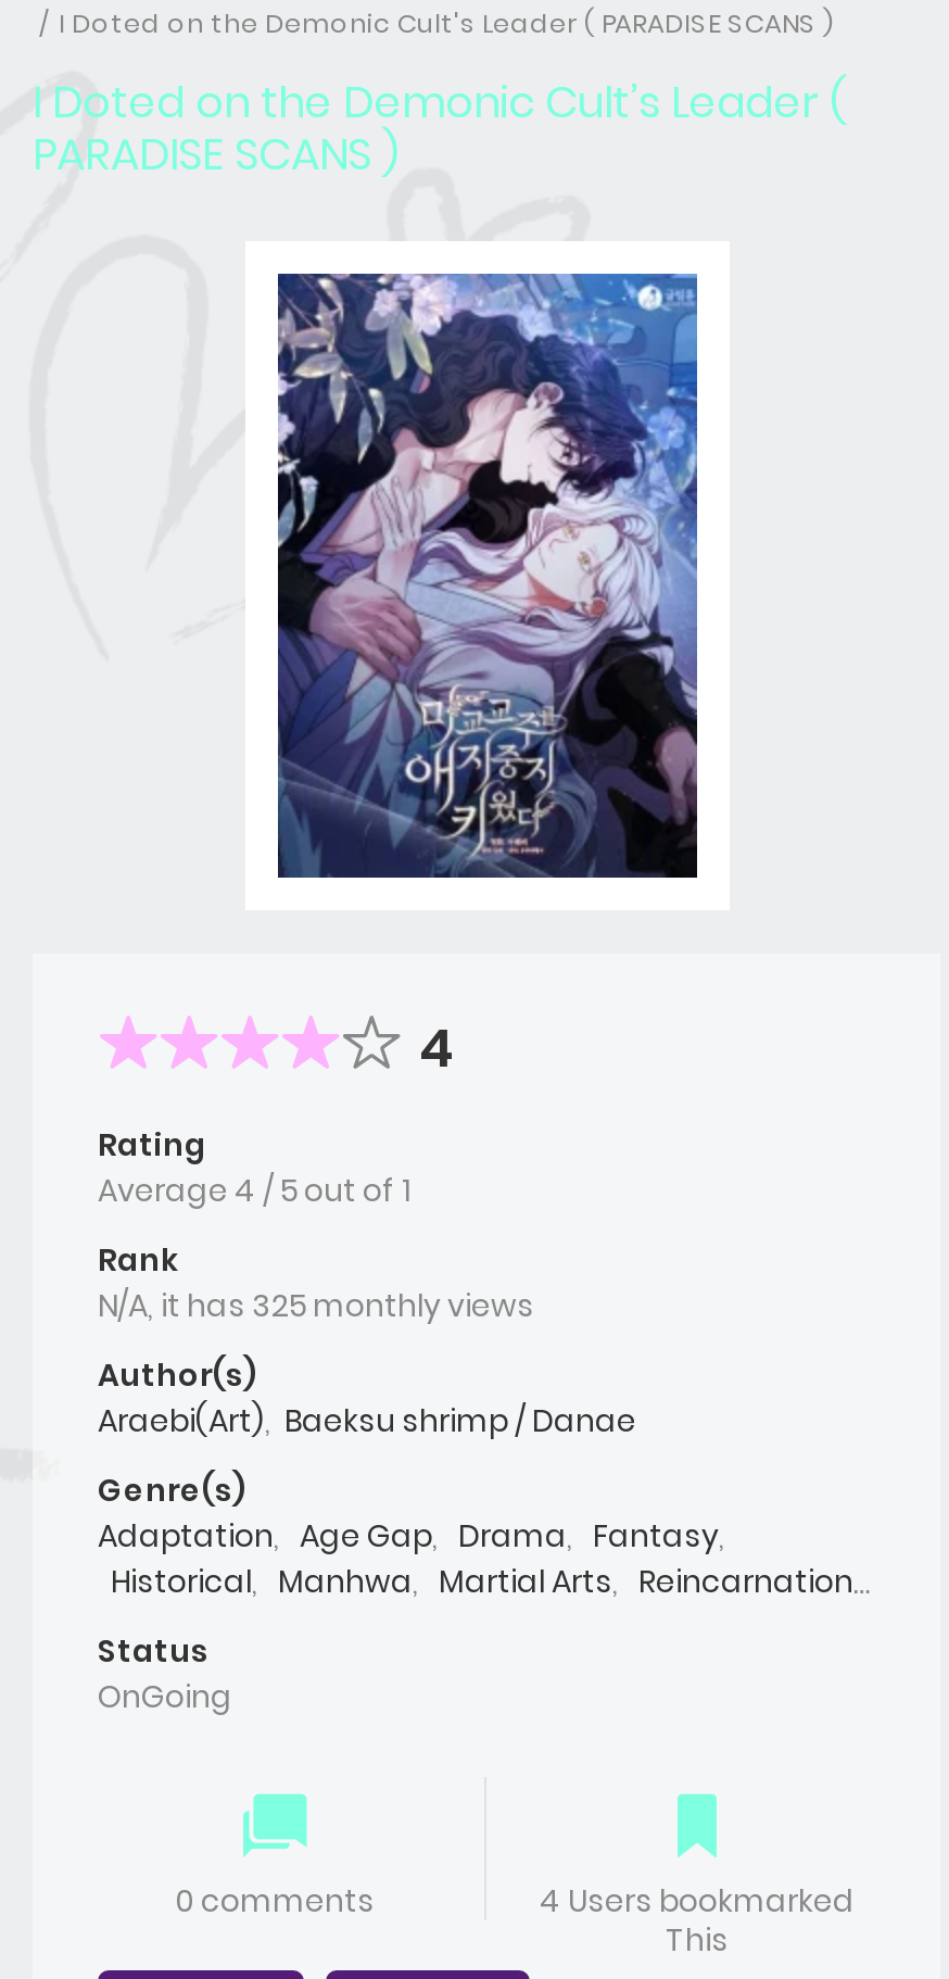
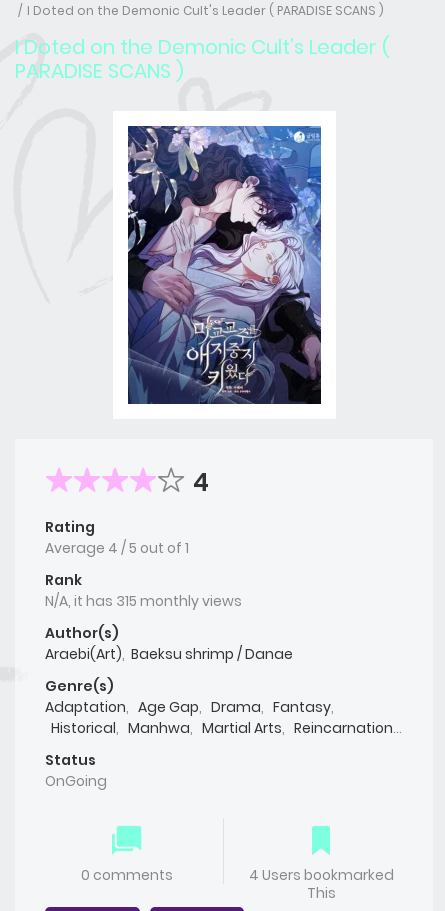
- N/A, it has 325 monthly views
+ N/A, it has 315 monthly views
